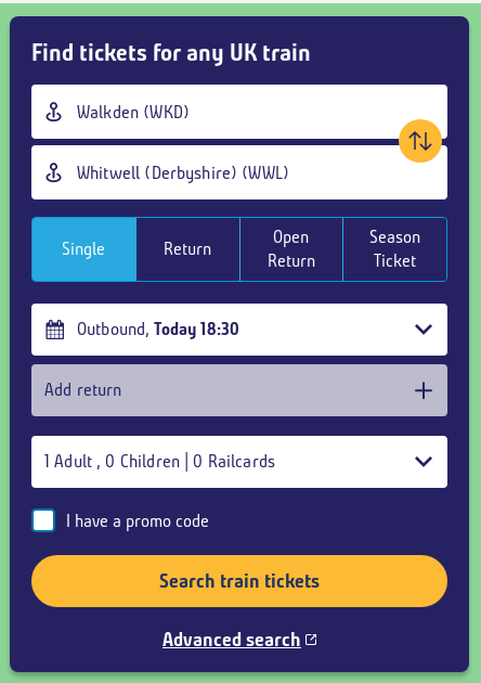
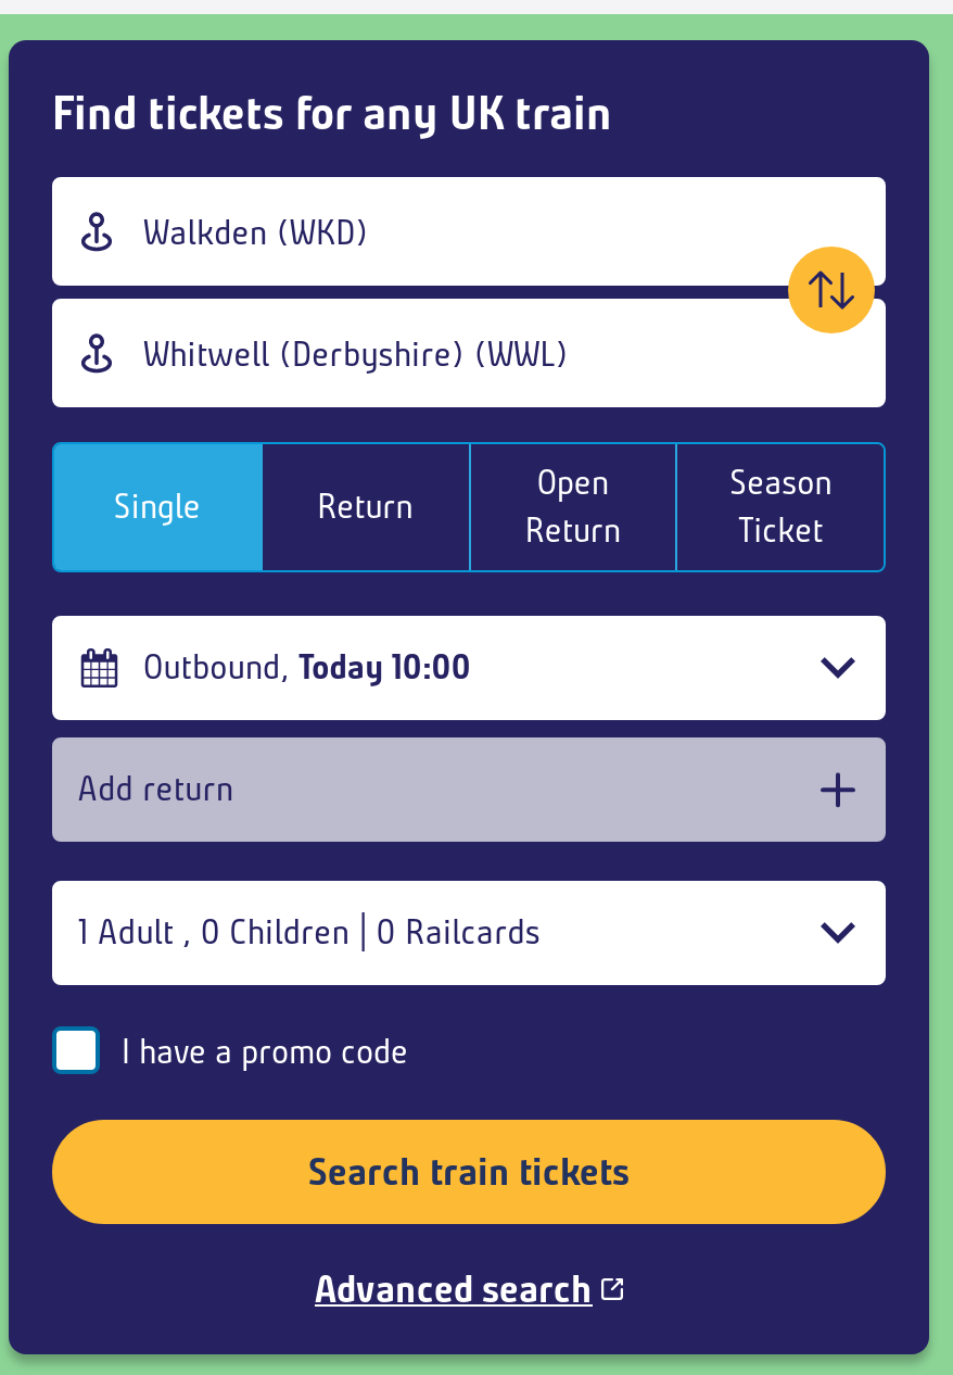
- Outbound, Today 18:30
+ Outbound, Today 10:00
